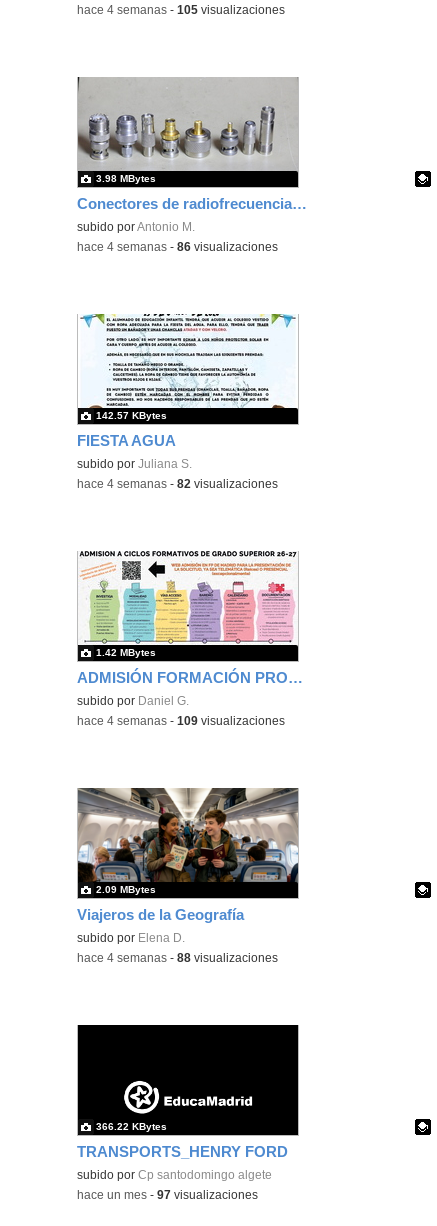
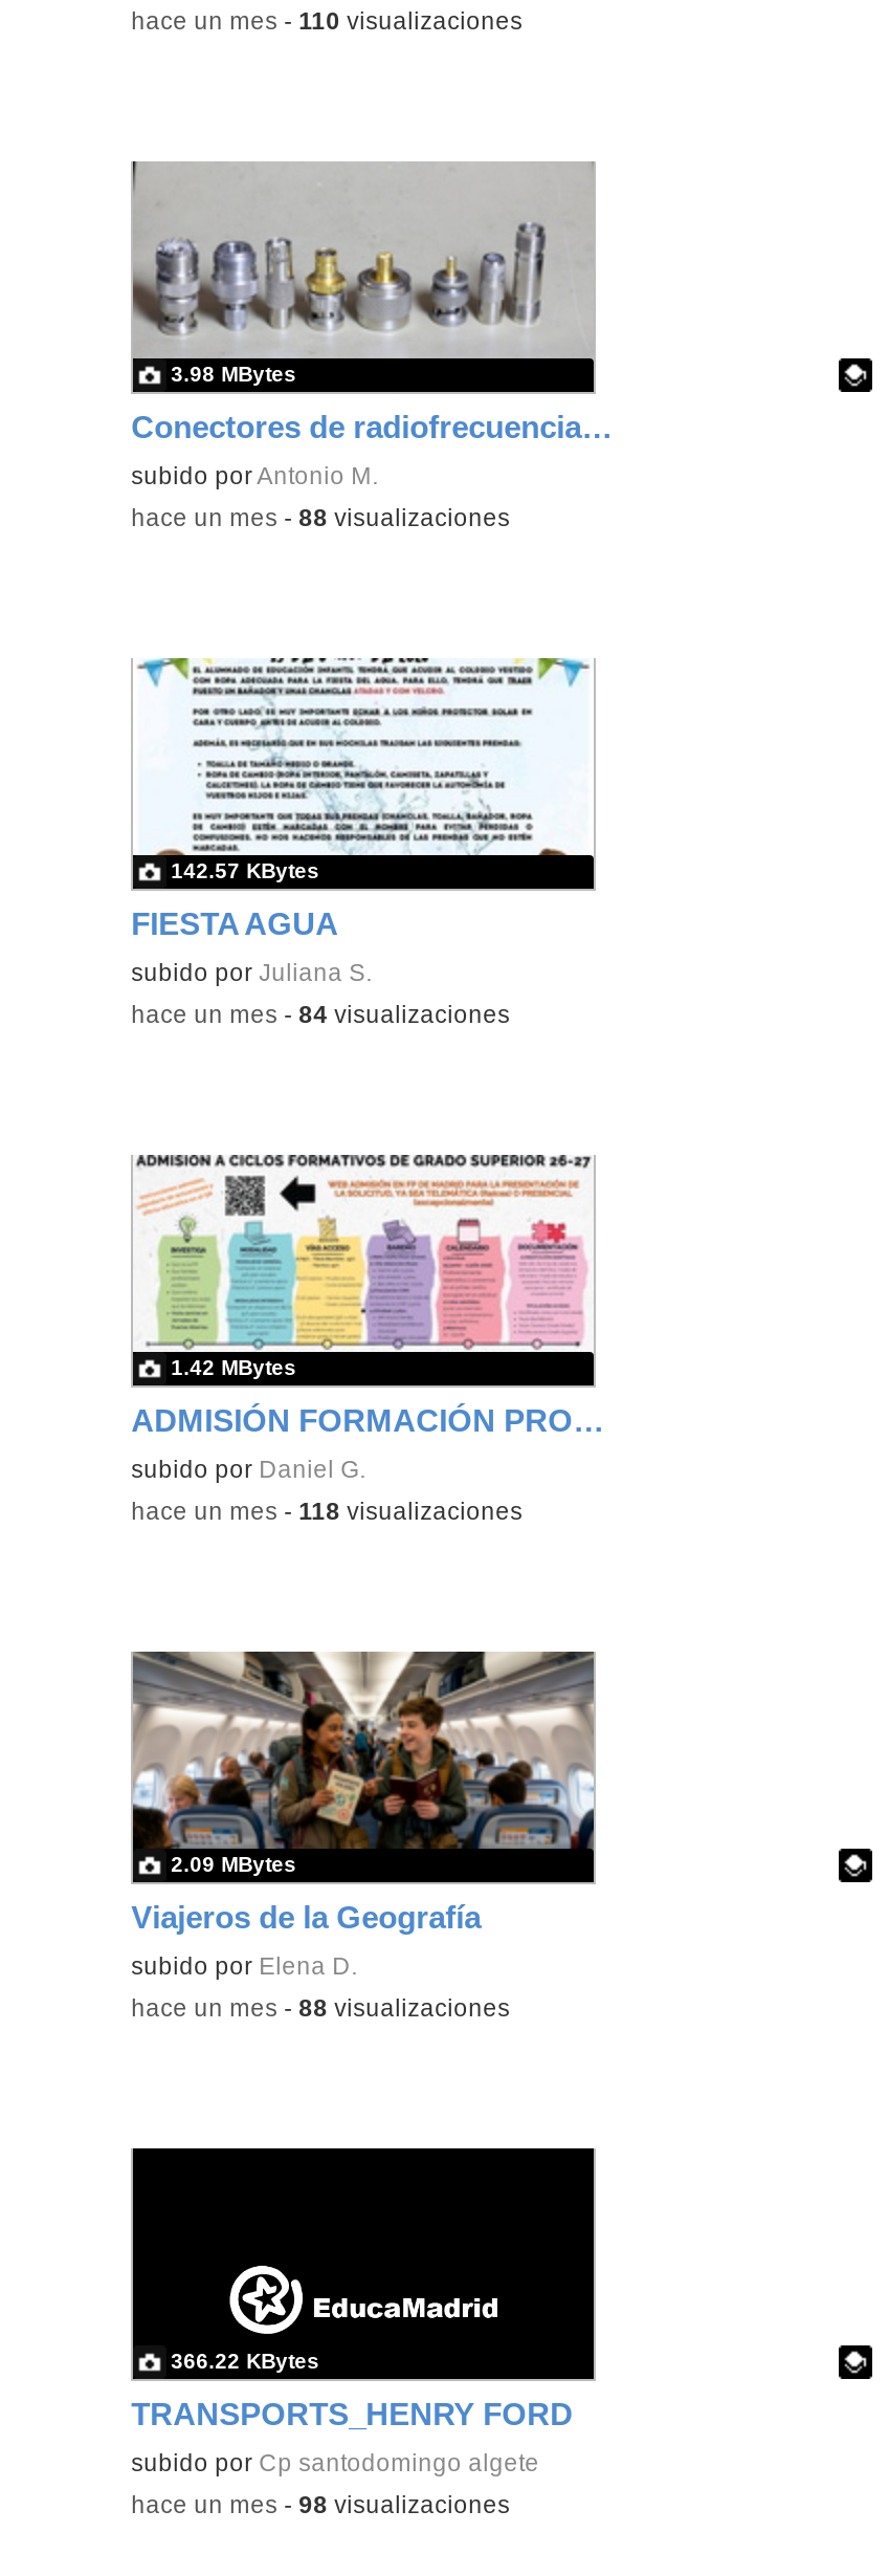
- hace 4 semanas - 105 visualizaciones
+ hace un mes - 110 visualizaciones

- hace 4 semanas - 86 visualizaciones
+ hace un mes - 88 visualizaciones

- hace 4 semanas - 82 visualizaciones
+ hace un mes - 84 visualizaciones

- hace 4 semanas - 109 visualizaciones
+ hace un mes - 118 visualizaciones

- hace 4 semanas - 88 visualizaciones
+ hace un mes - 88 visualizaciones

- hace un mes - 97 visualizaciones
+ hace un mes - 98 visualizaciones
